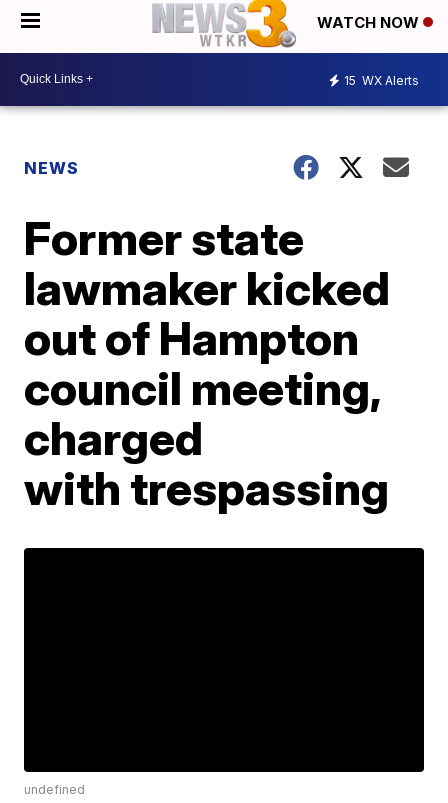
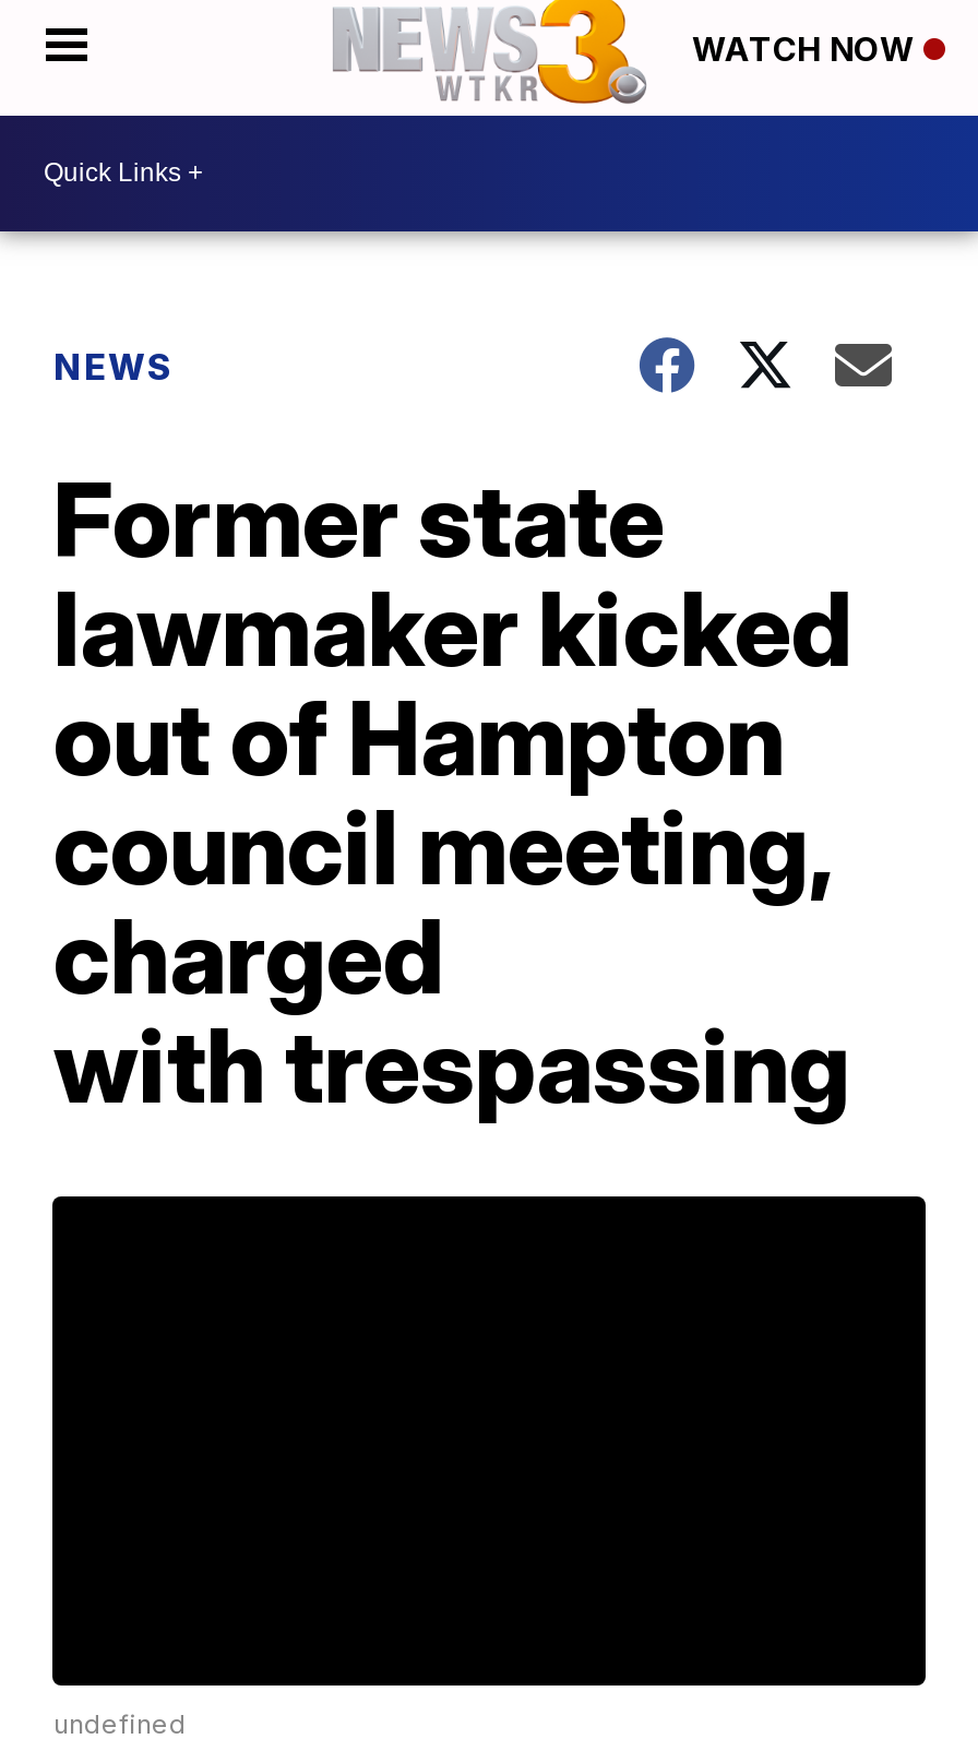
- 15 WX Alerts
